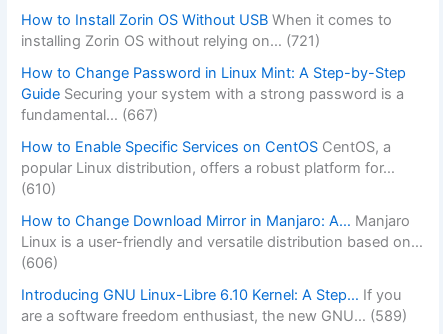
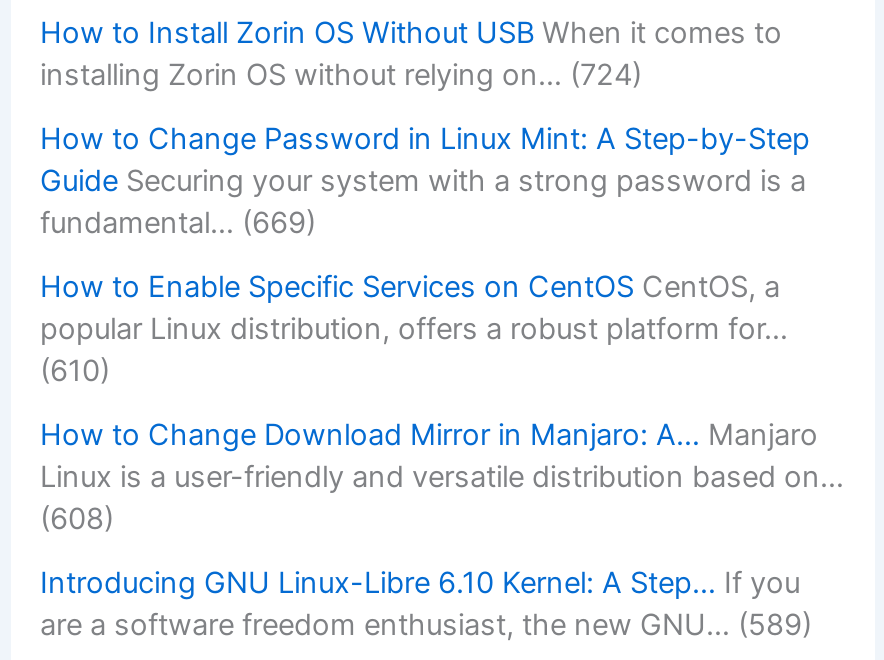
- installing Zorin OS without relying on… (721)
+ installing Zorin OS without relying on… (724)

- fundamental… (667)
+ fundamental… (669)

- (606)
+ (608)
